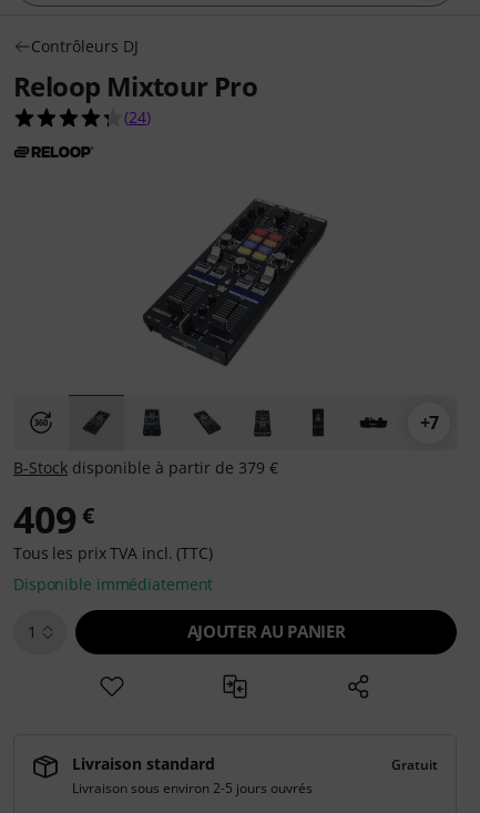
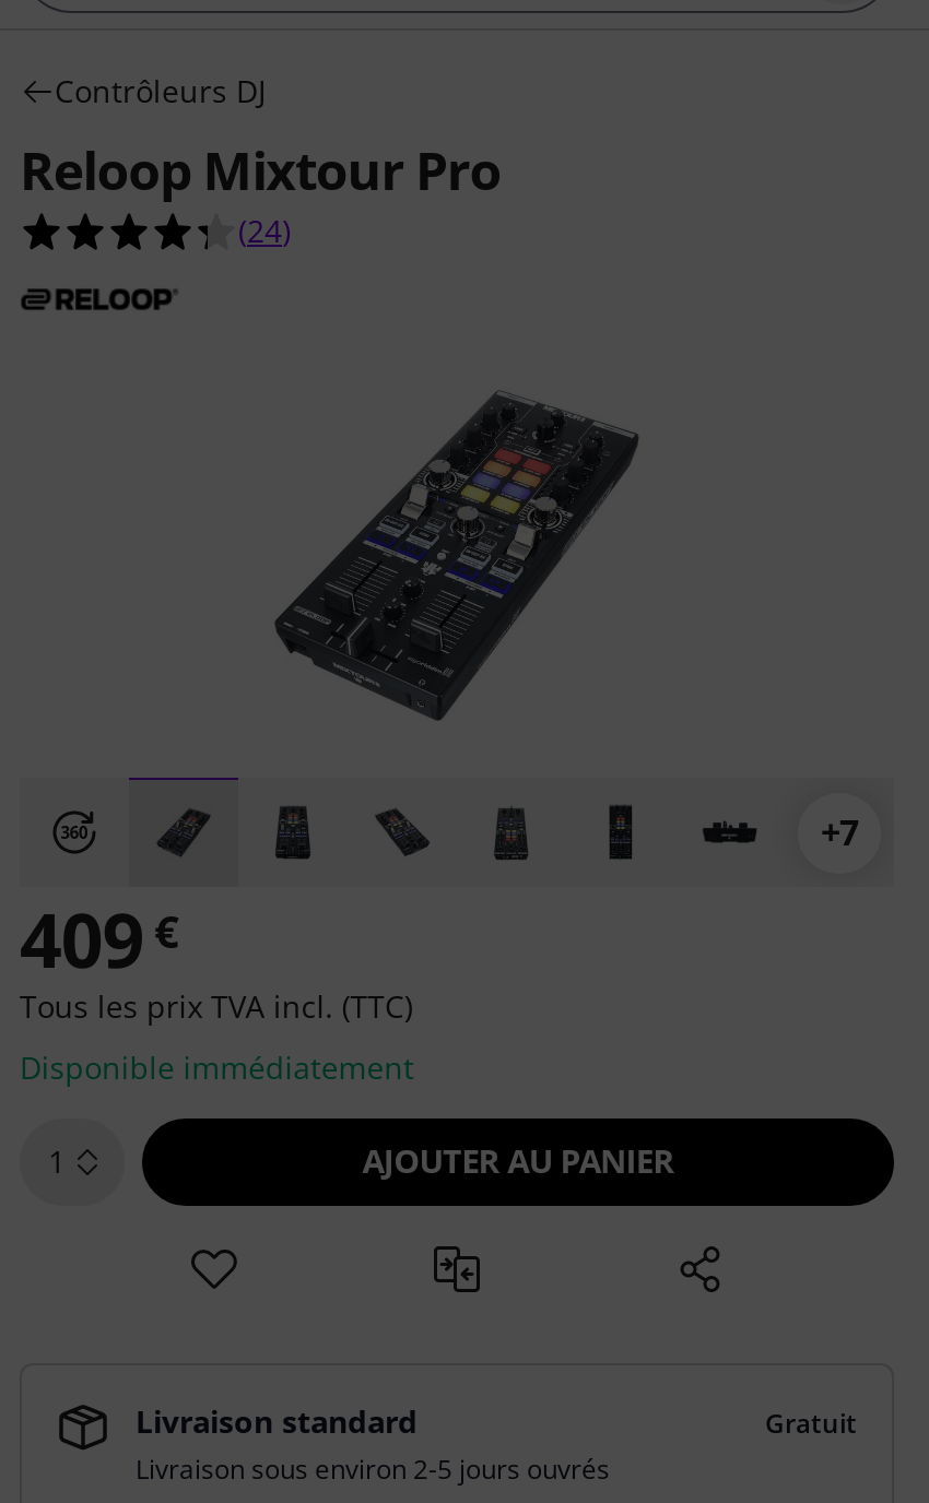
- B-Stock disponible à partir de 379 €
